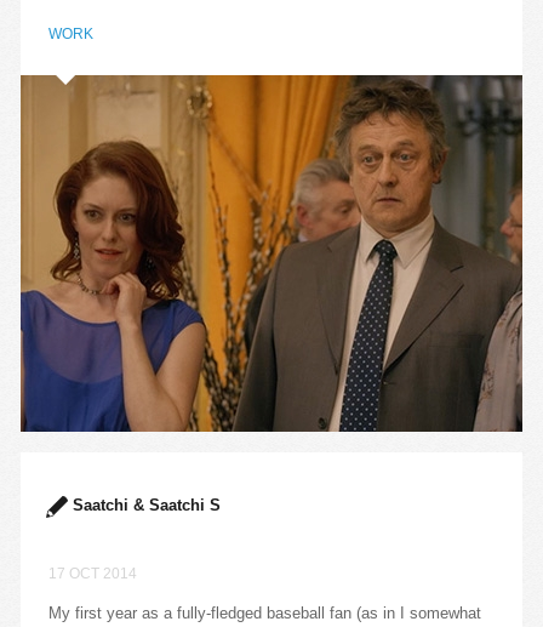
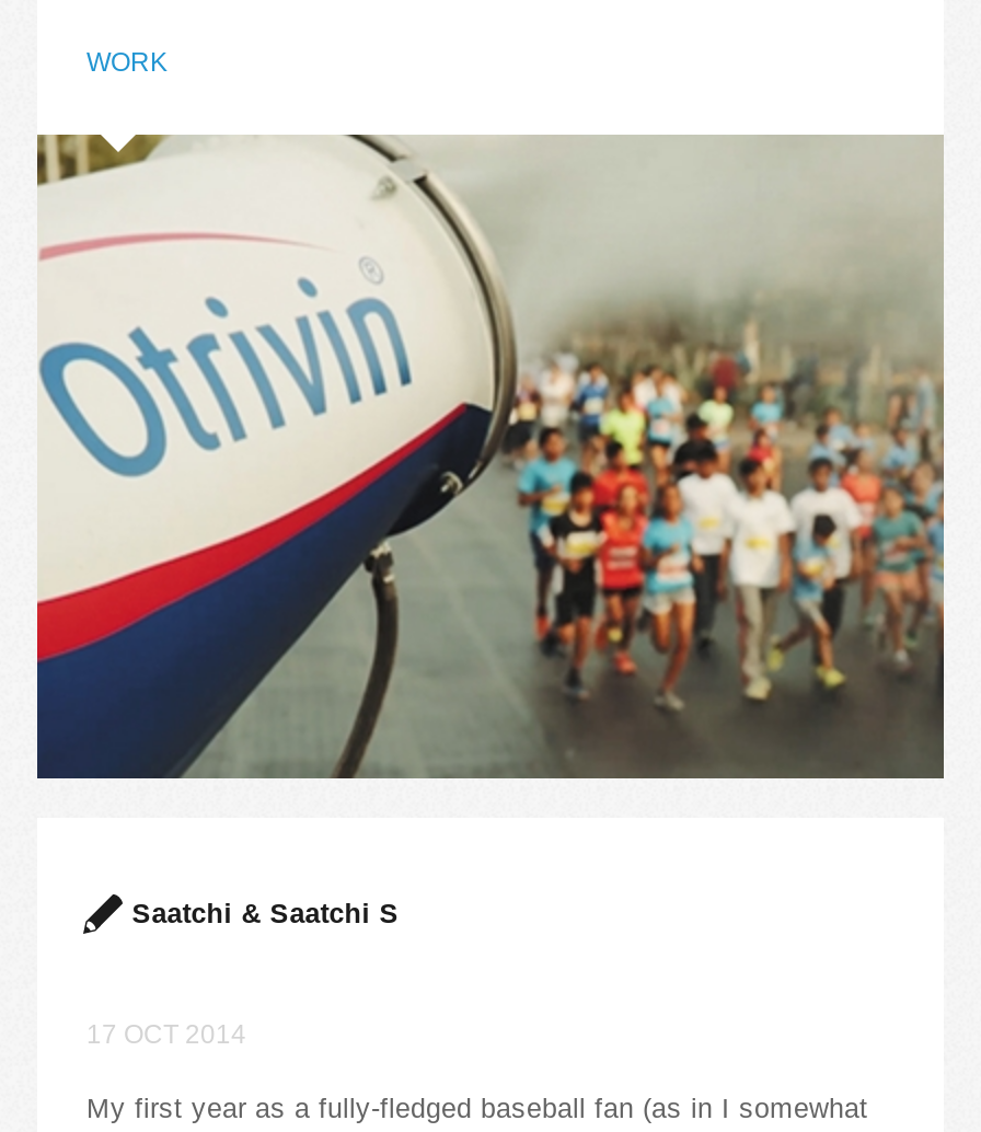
- [image]
+ [image]
